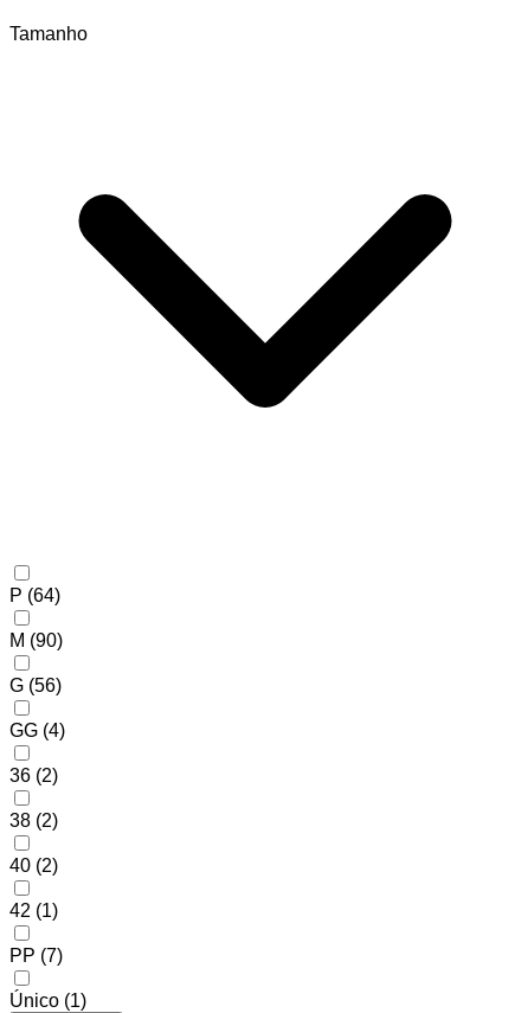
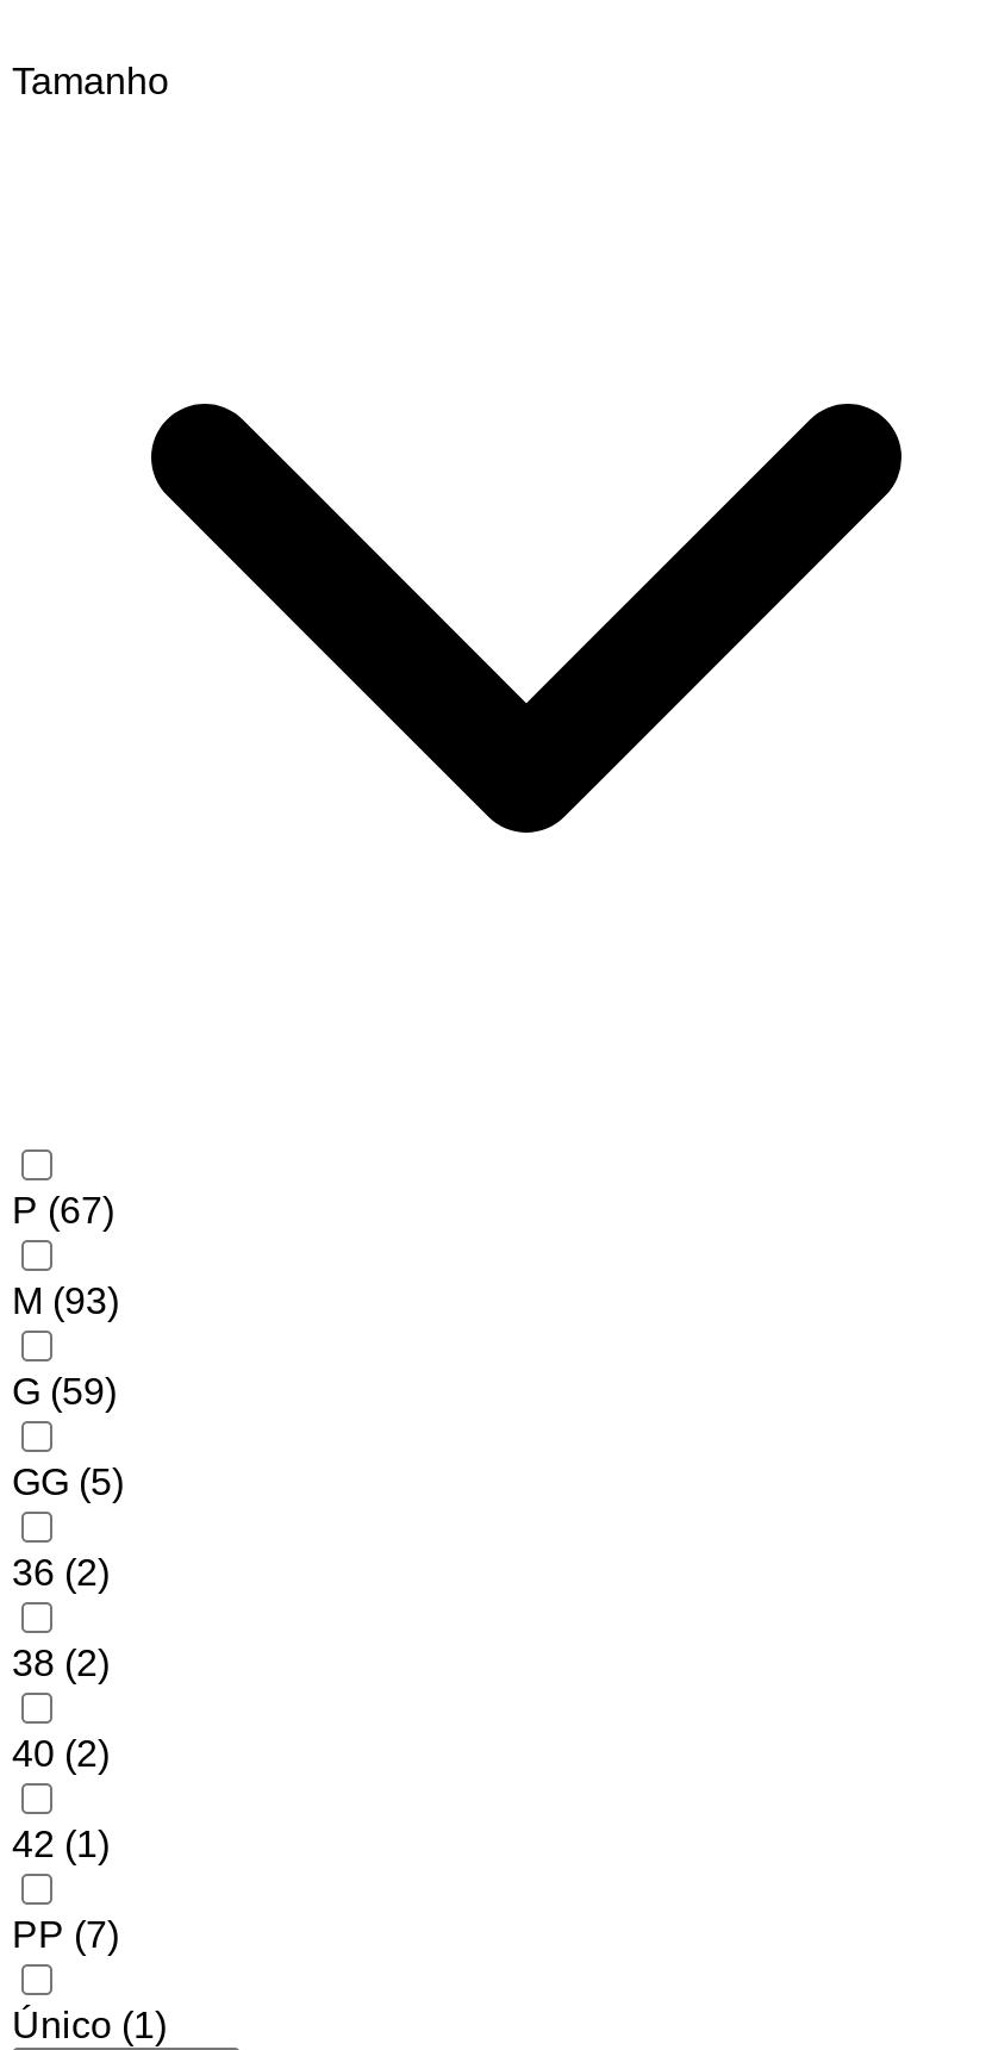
- P (64)
+ P (67)

- M (90)
+ M (93)

- G (56)
+ G (59)

- GG (4)
+ GG (5)
